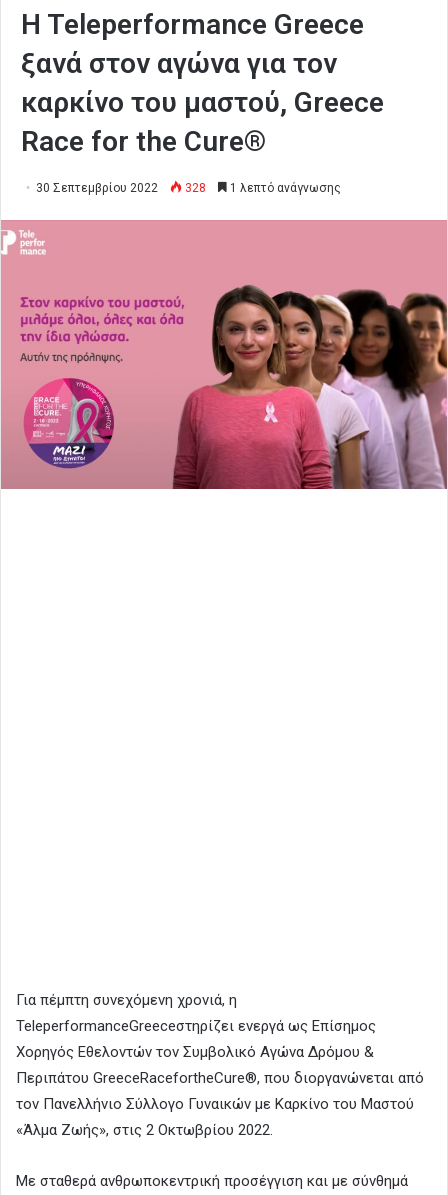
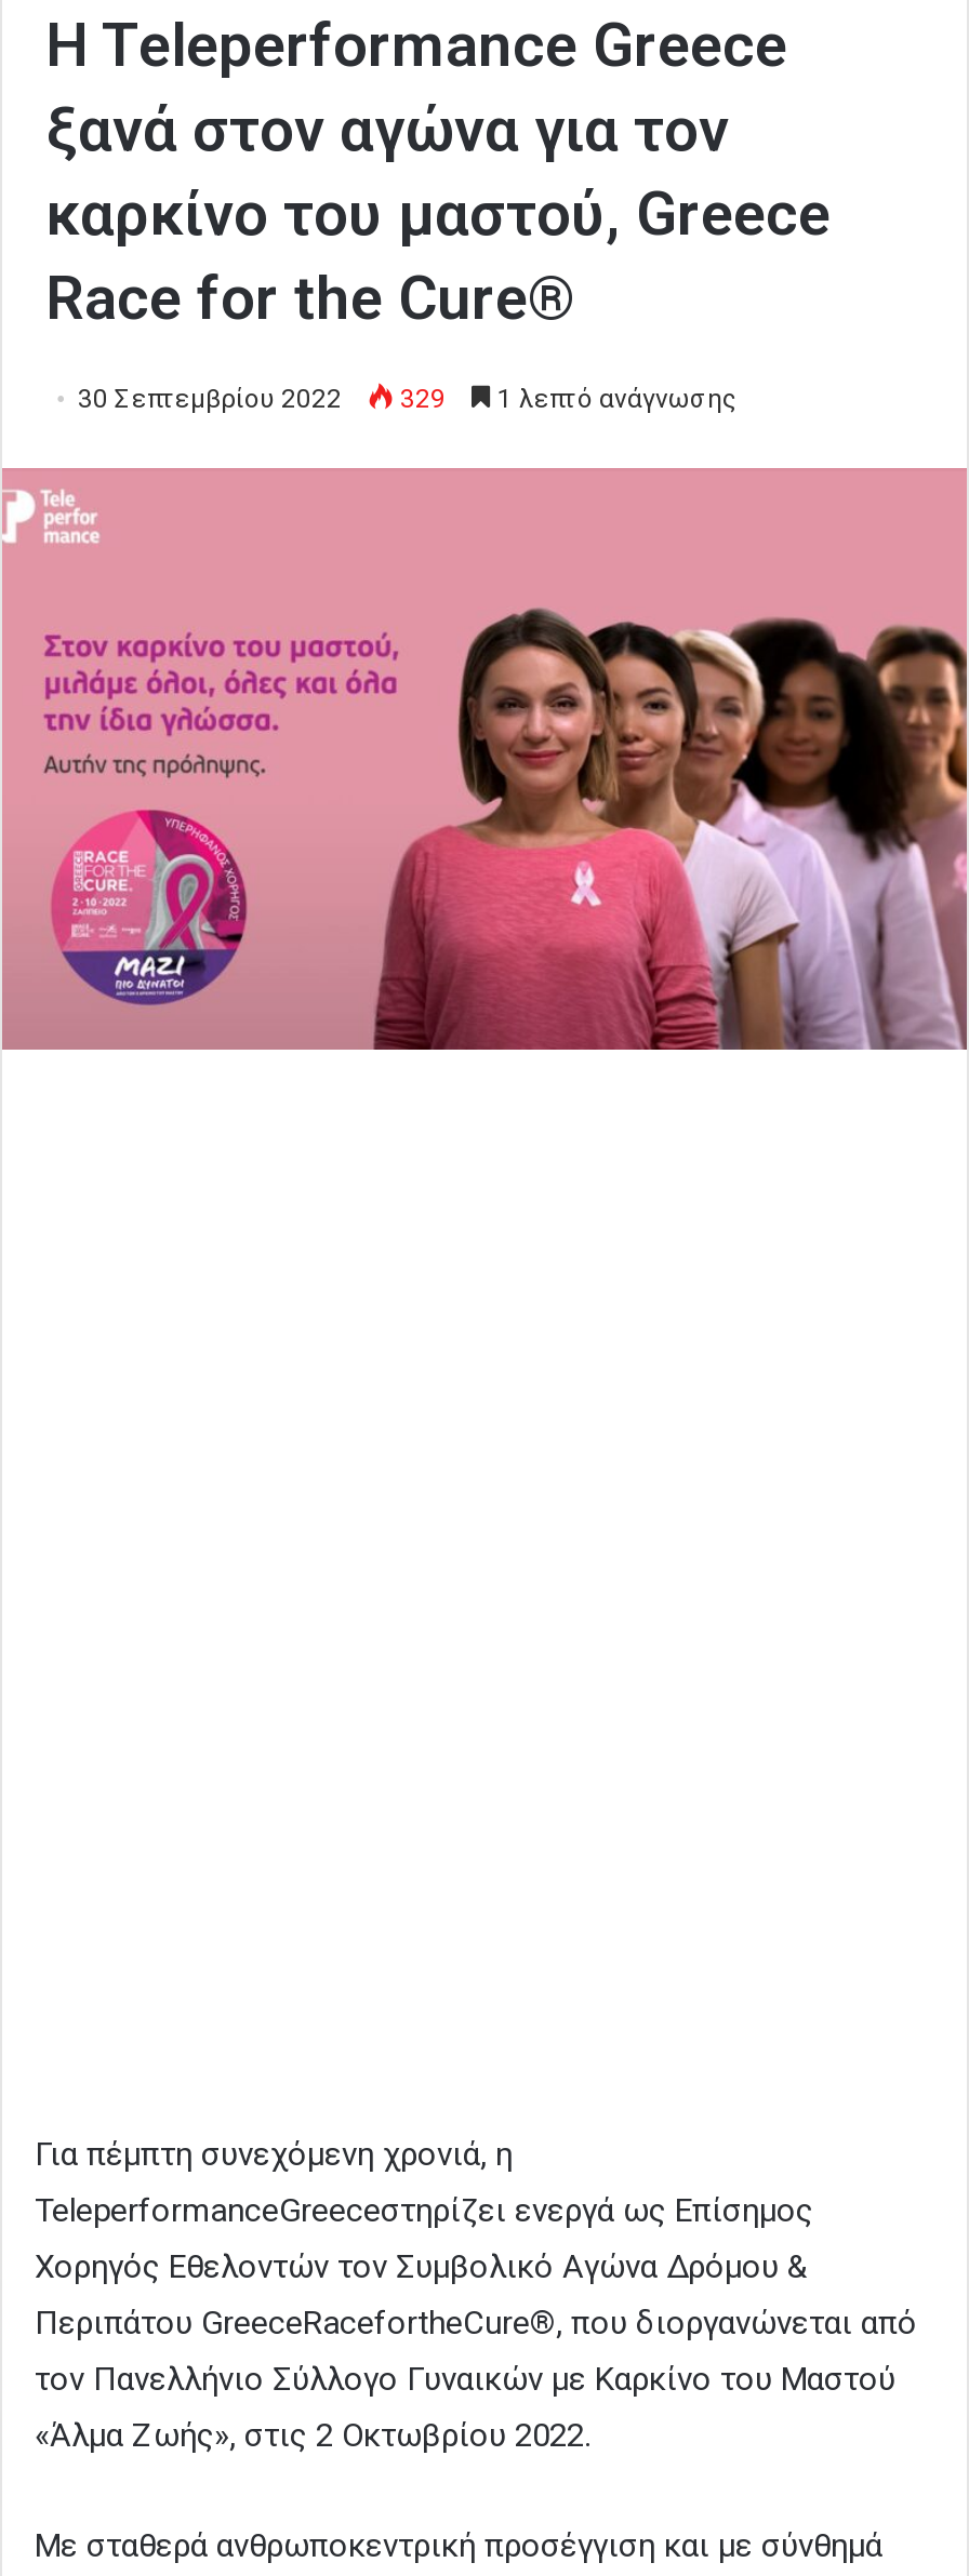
- 30 Σεπτεμβρίου 2022 328 1 λεπτό ανάγνωσης
+ 30 Σεπτεμβρίου 2022 329 1 λεπτό ανάγνωσης
